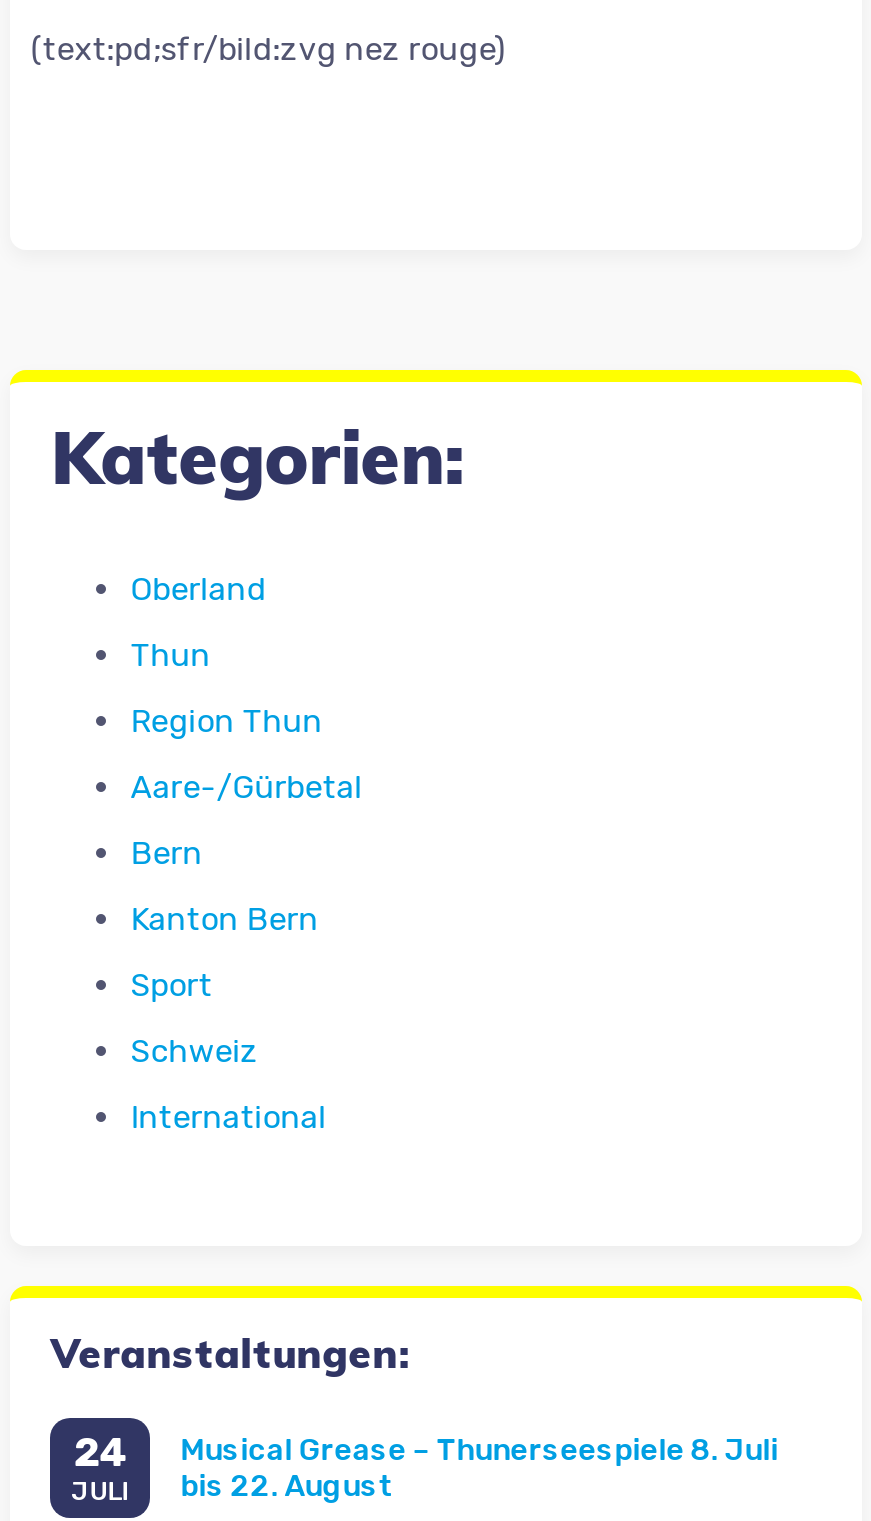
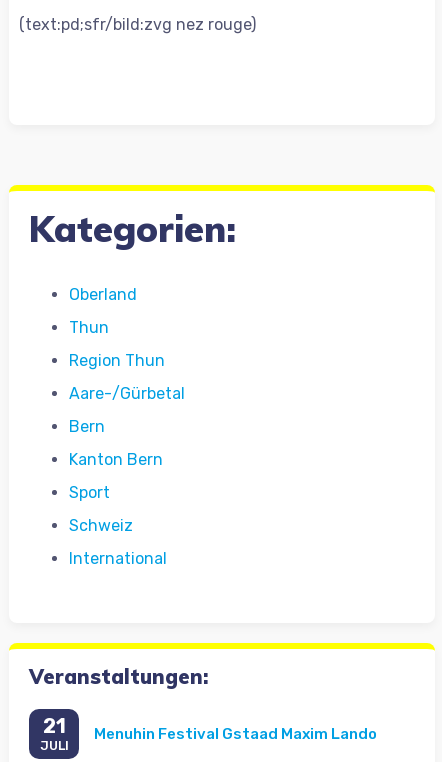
- 24
+ 21

- Musical Grease – Thunerseespiele 8. Juli
- bis 22. August
+ Menuhin Festival Gstaad Maxim Lando
